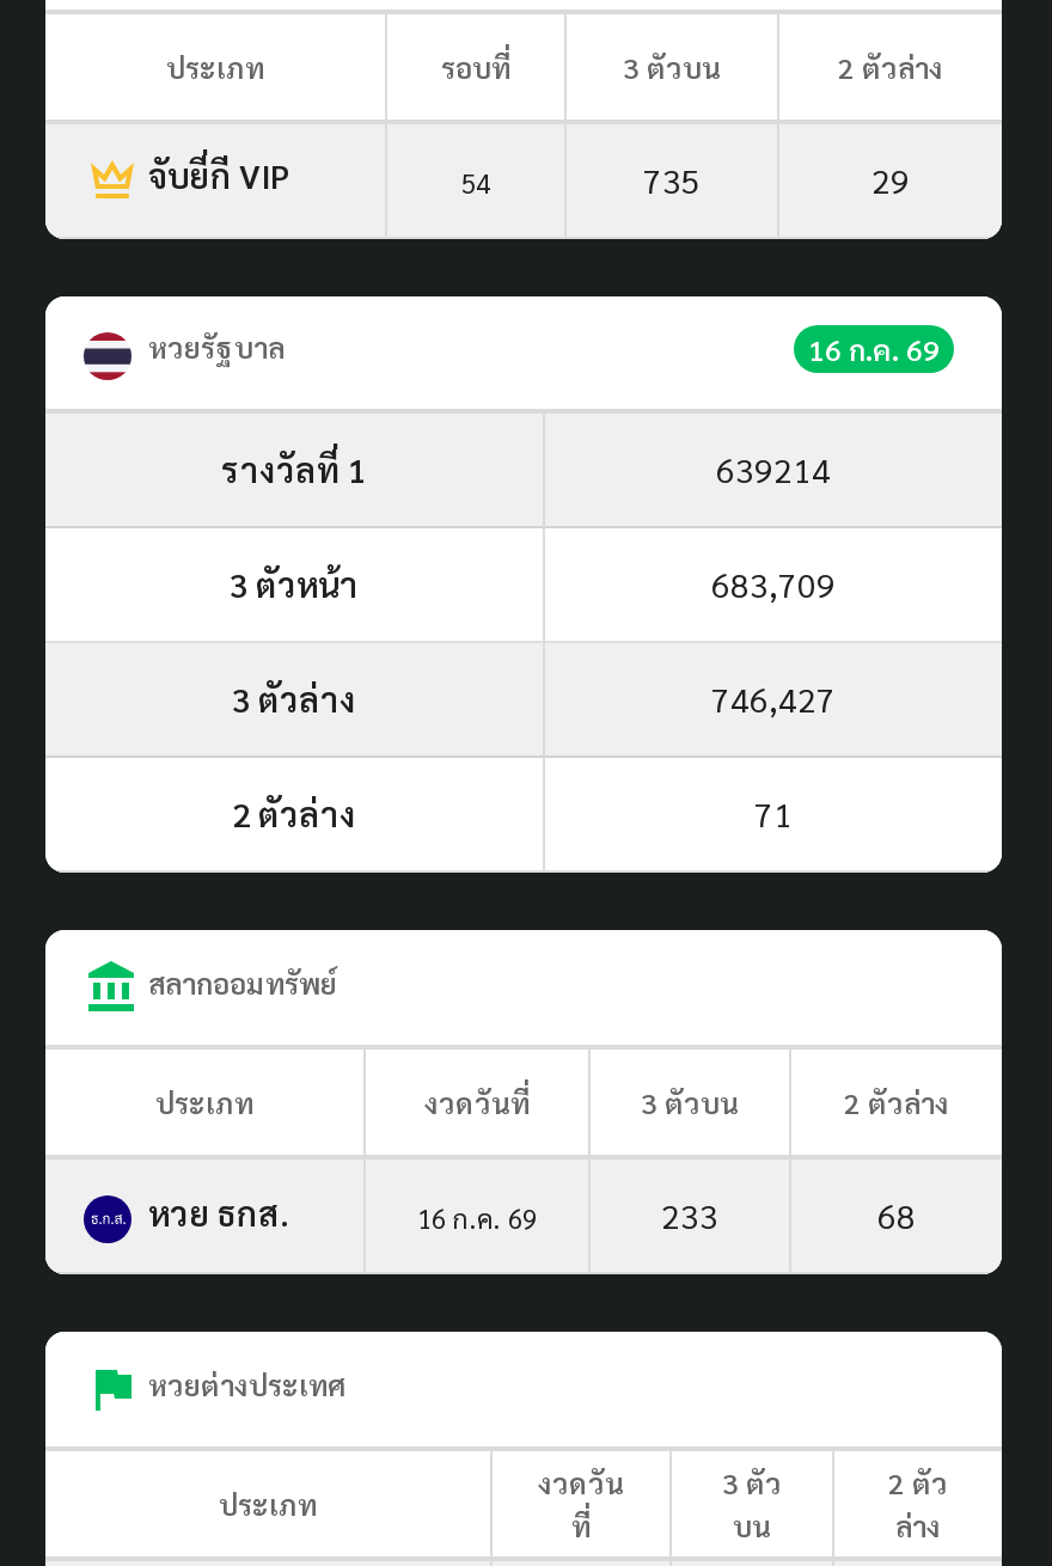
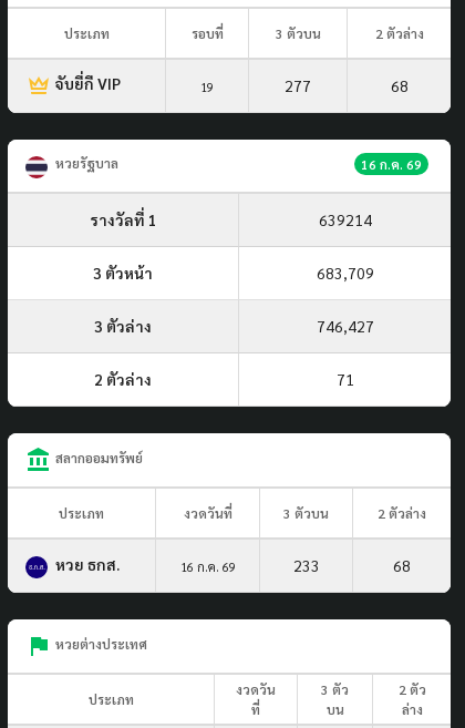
- 54
+ 19

- 735
+ 277

- 29
+ 68
